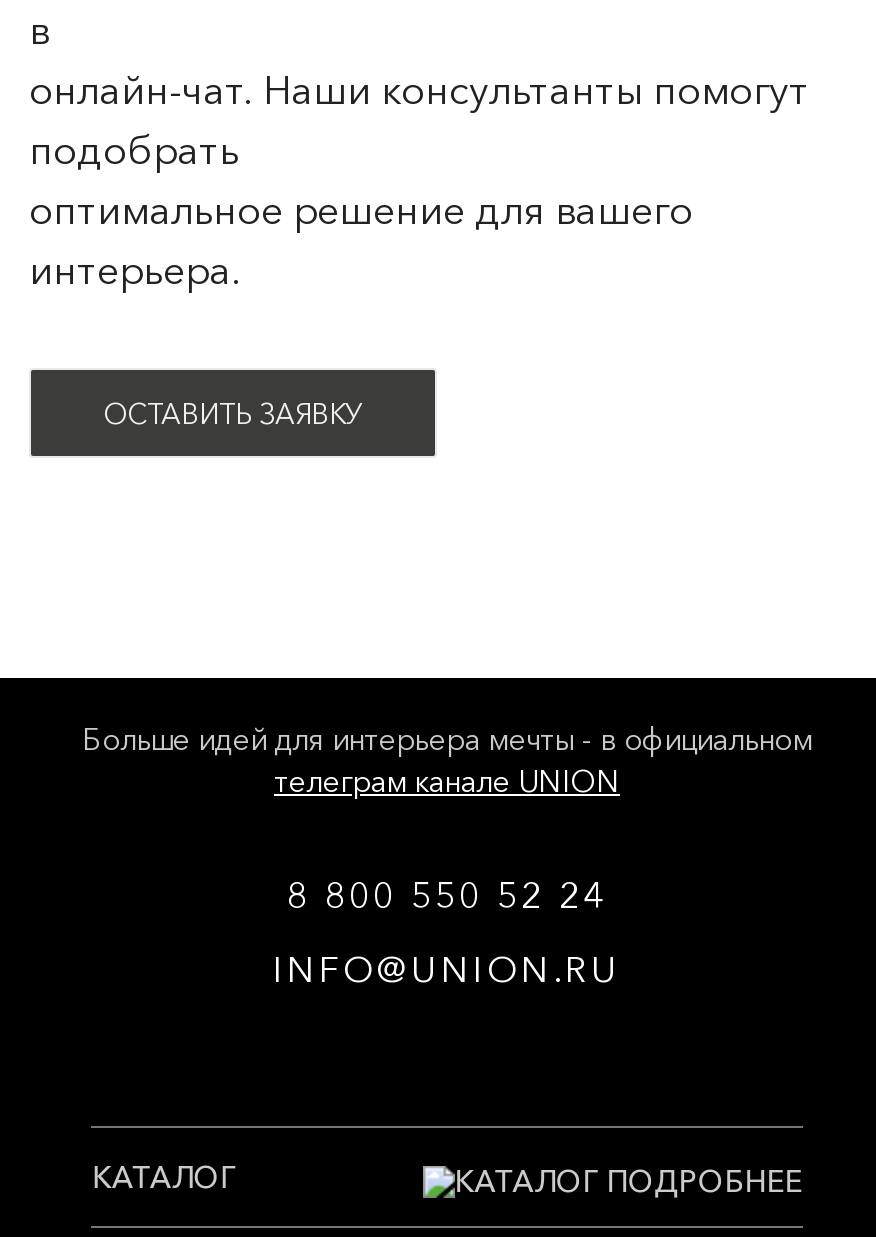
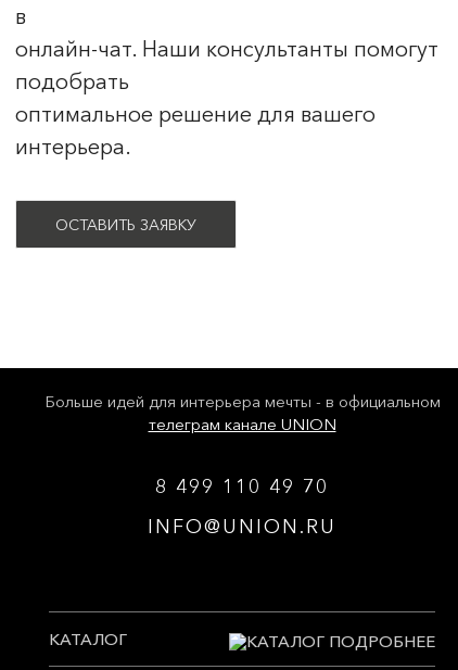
- 8 800 550 52 24
+ 8 499 110 49 70
